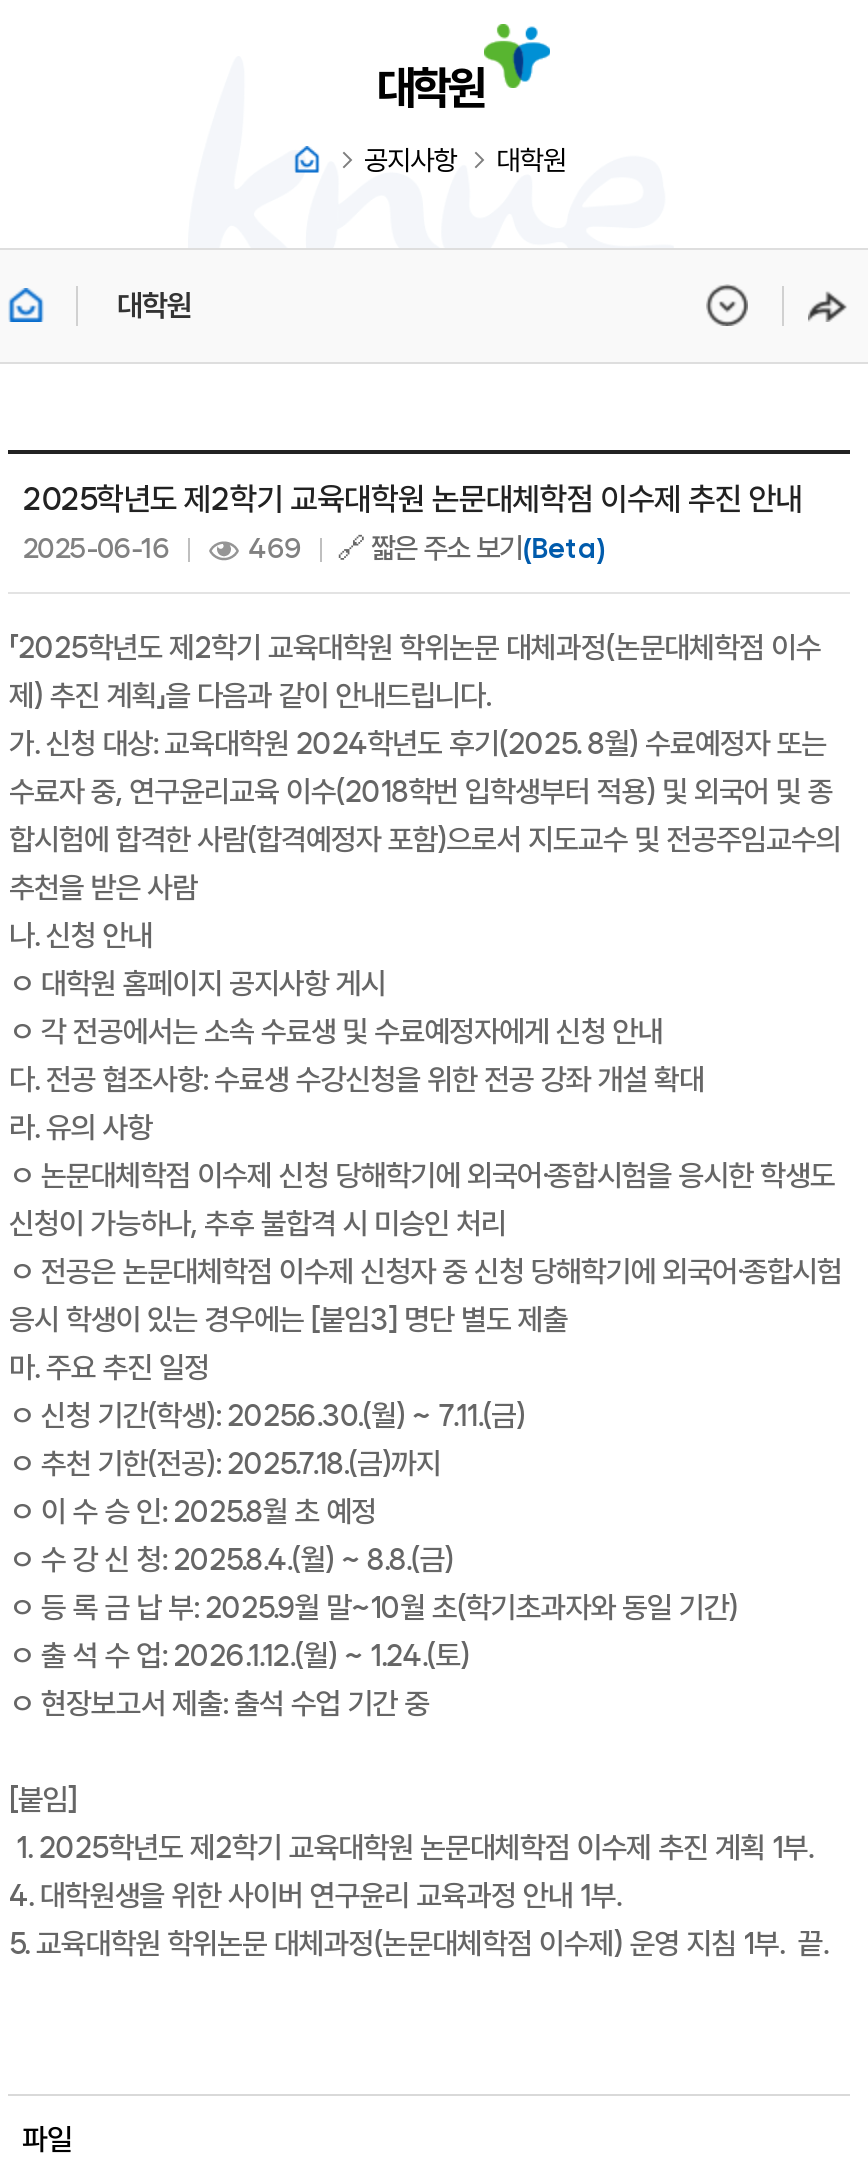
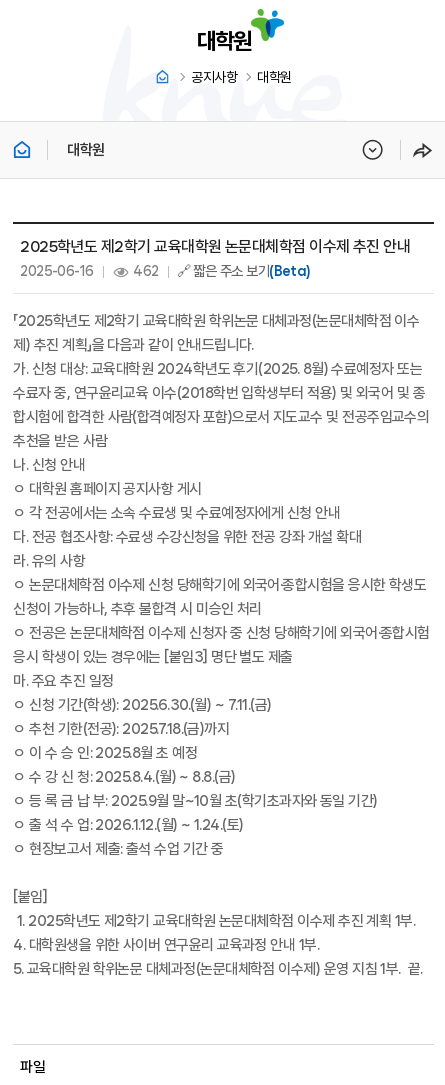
- 469
+ 462
